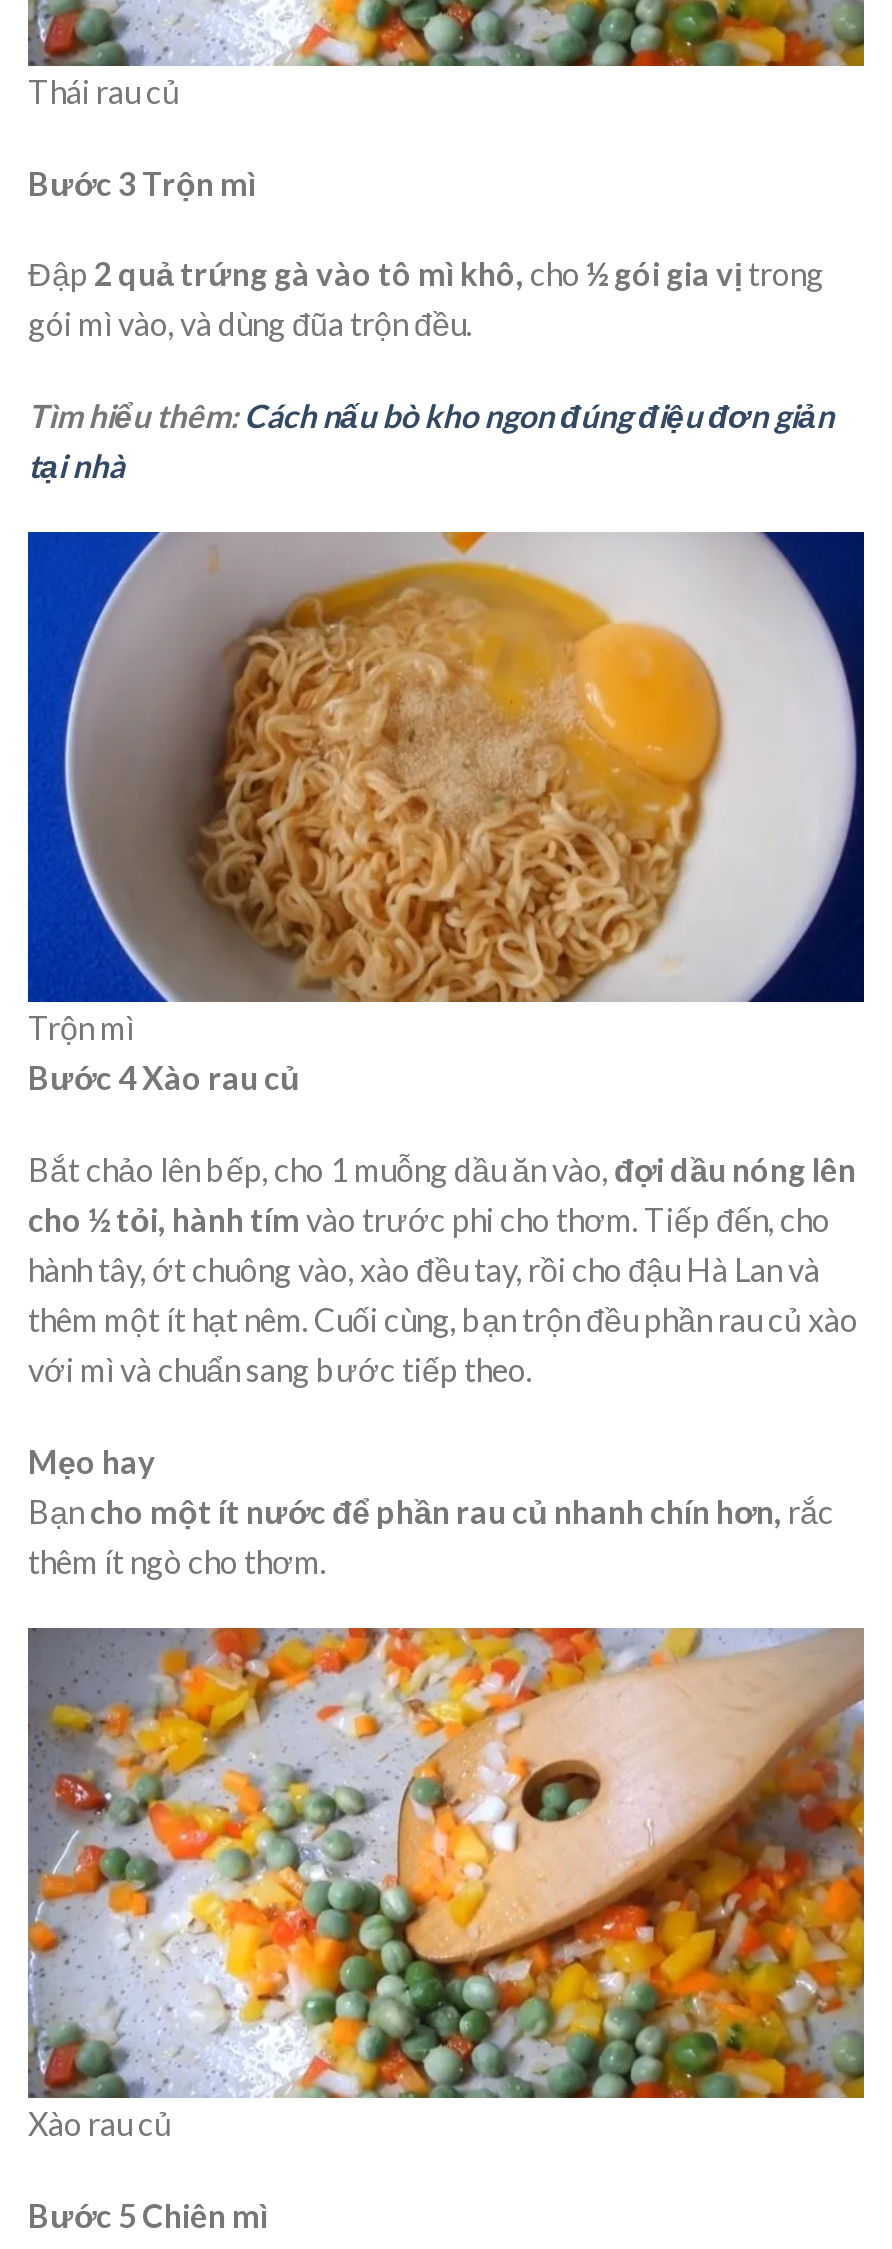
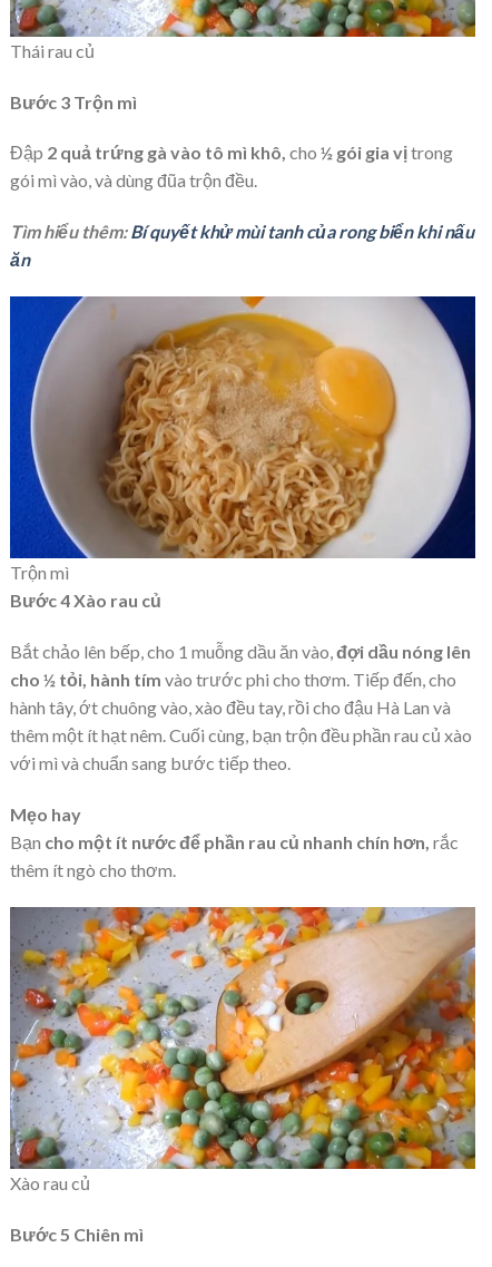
- Tìm hiểu thêm: Cách nấu bò kho ngon đúng điệu đơn giản
- tại nhà
+ Tìm hiểu thêm: Bí quyết khử mùi tanh của rong biển khi nấu
+ ăn
